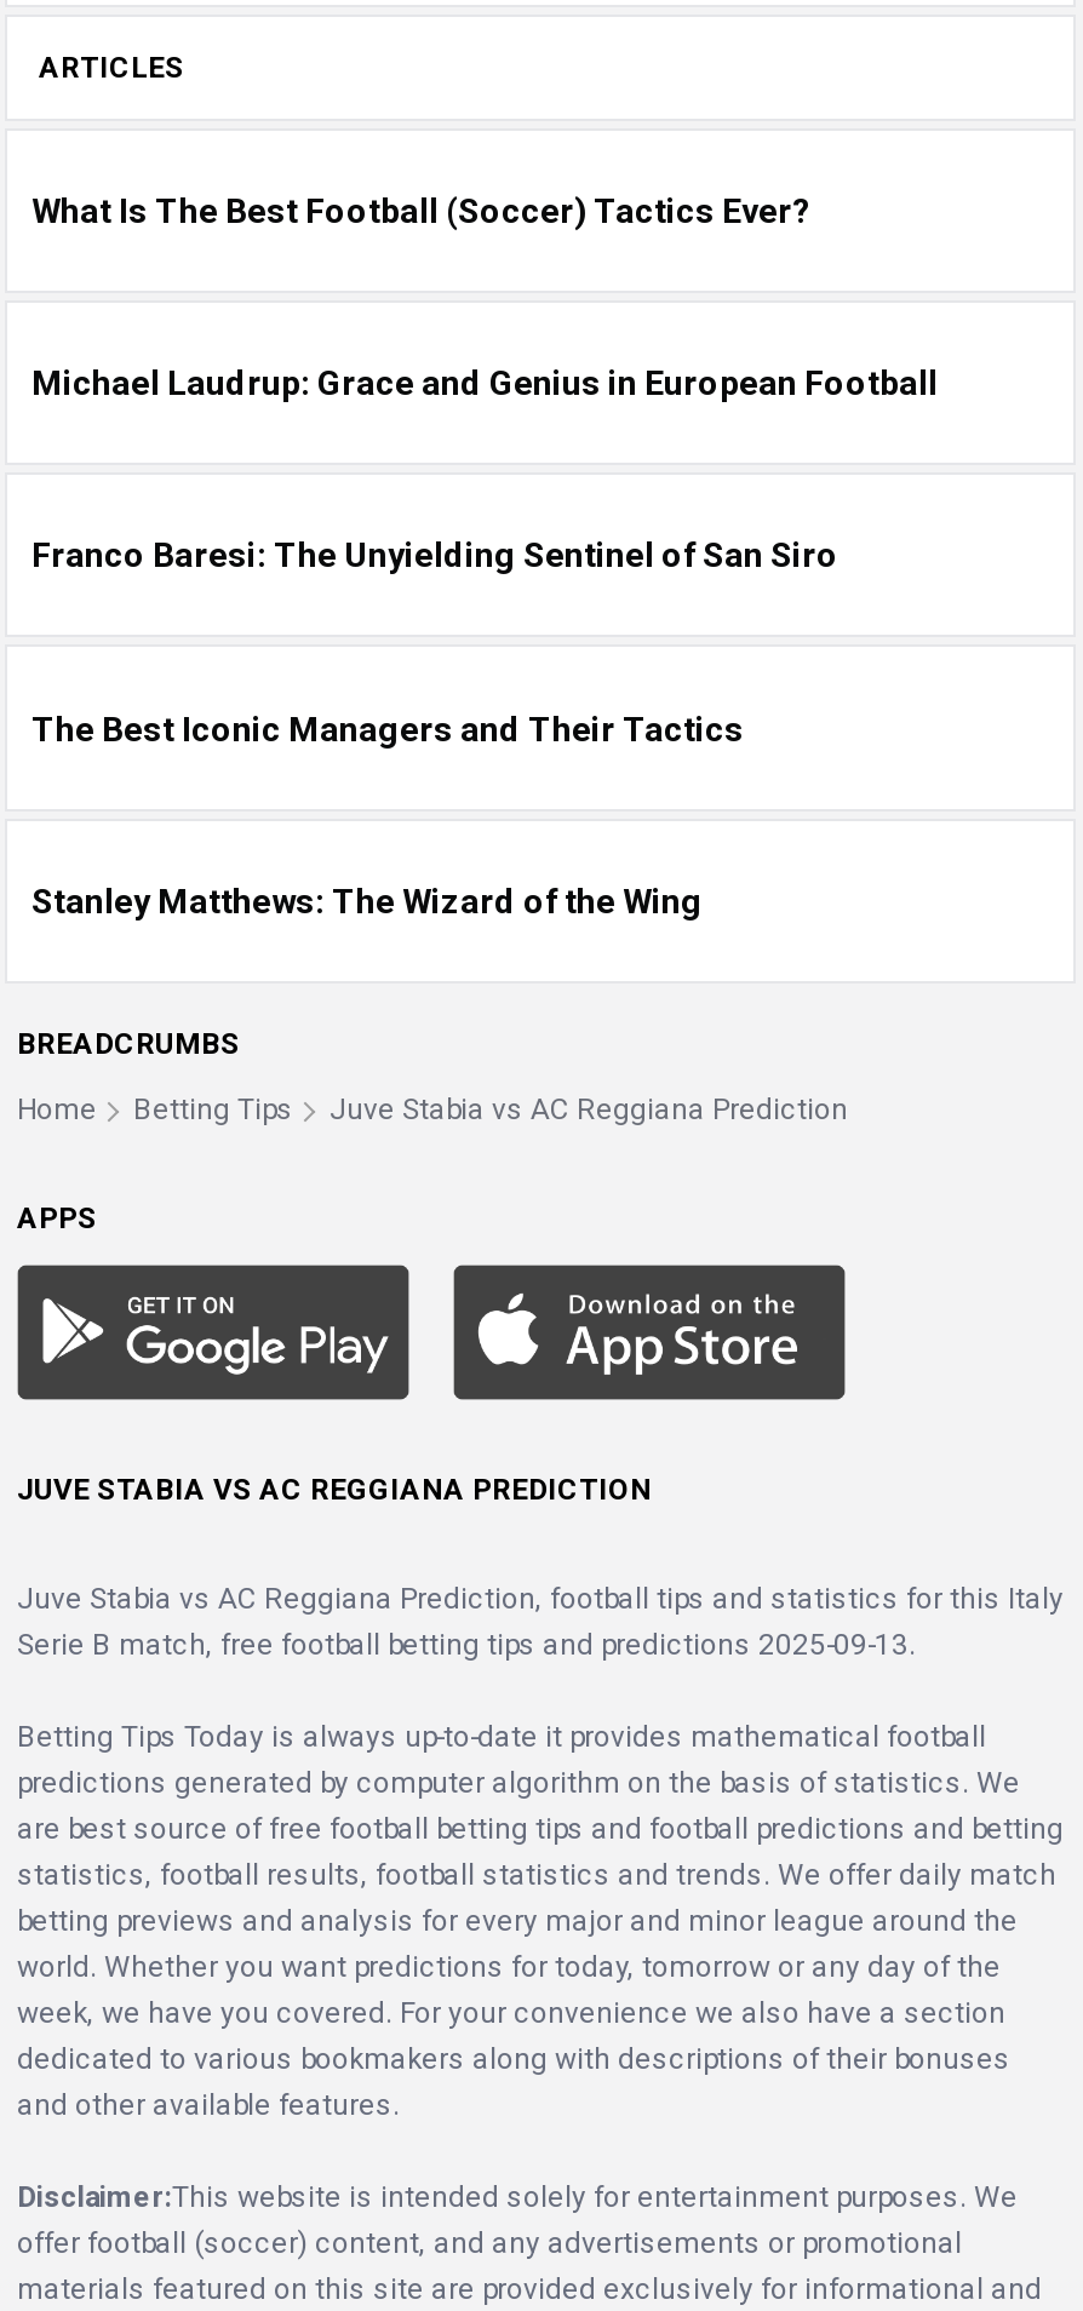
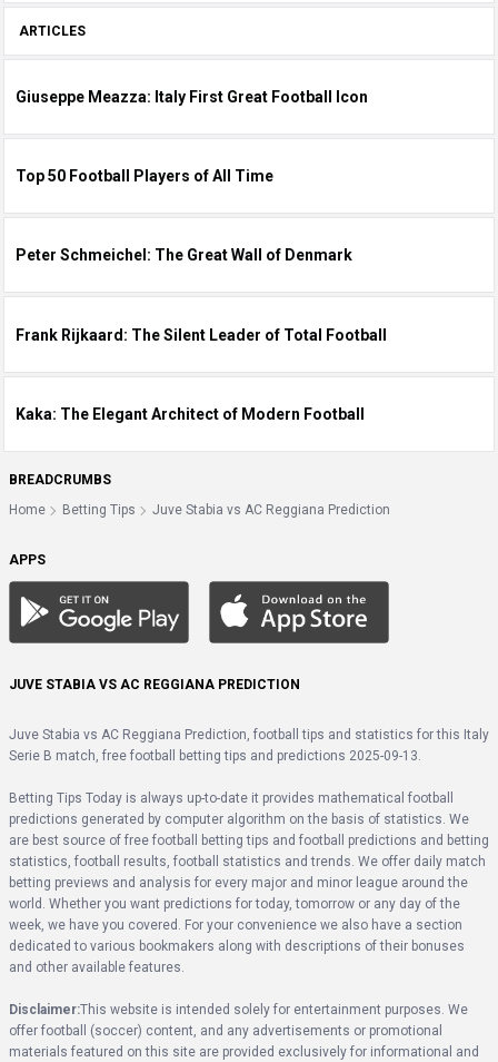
- What Is The Best Football (Soccer) Tactics Ever?
+ Giuseppe Meazza: Italy First Great Football Icon

- Michael Laudrup: Grace and Genius in European Football
+ Top 50 Football Players of All Time

- Franco Baresi: The Unyielding Sentinel of San Siro
+ Peter Schmeichel: The Great Wall of Denmark

- The Best Iconic Managers and Their Tactics
+ Frank Rijkaard: The Silent Leader of Total Football

- Stanley Matthews: The Wizard of the Wing
+ Kaka: The Elegant Architect of Modern Football
